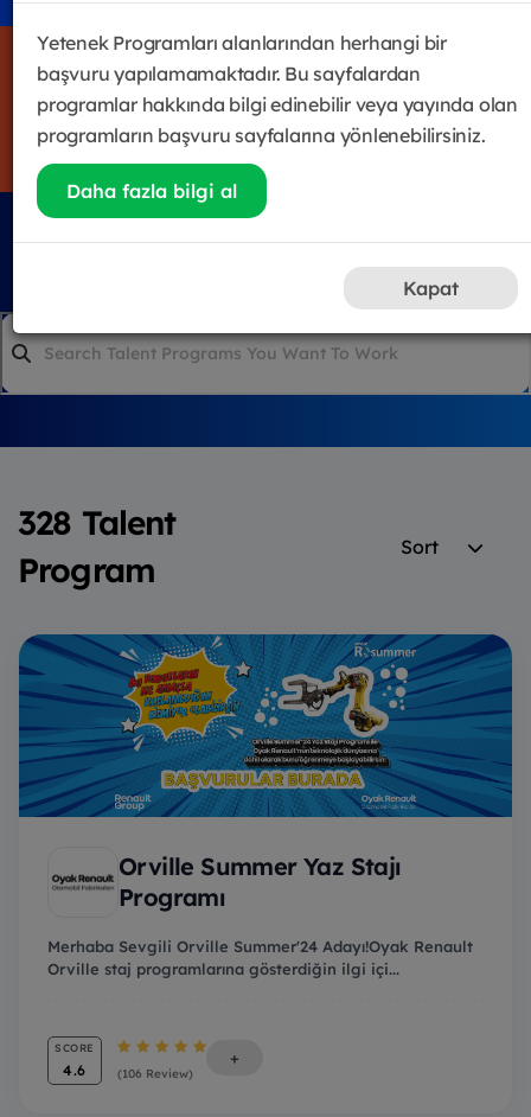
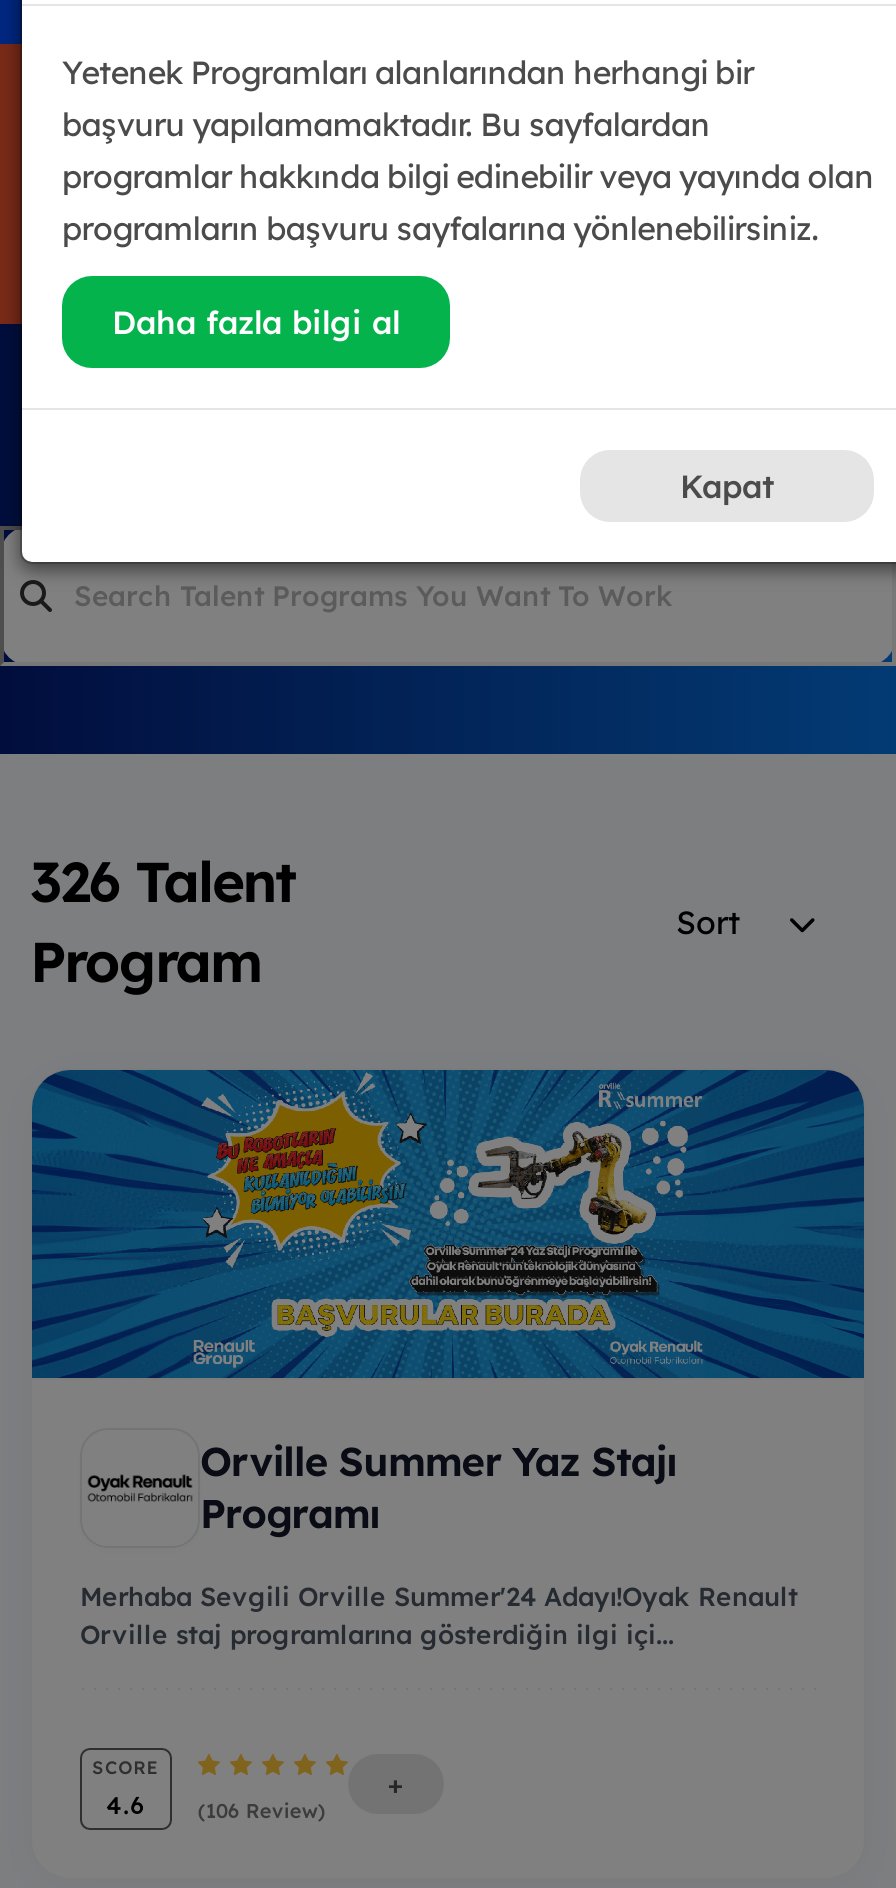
- 328 Talent
+ 326 Talent
